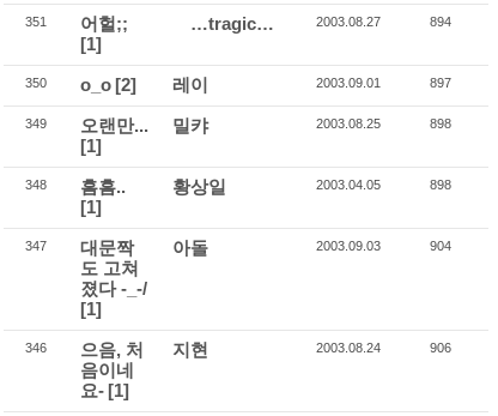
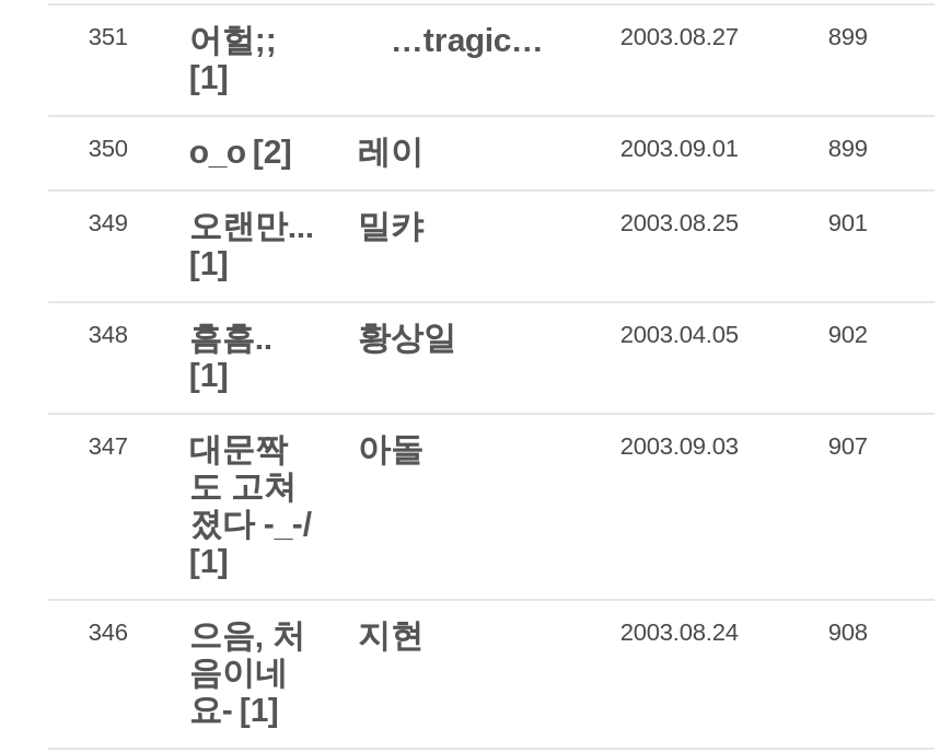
- 894
+ 899

- 897
+ 899

- 898
+ 901

- 898
+ 902

- 904
+ 907

- 906
+ 908
